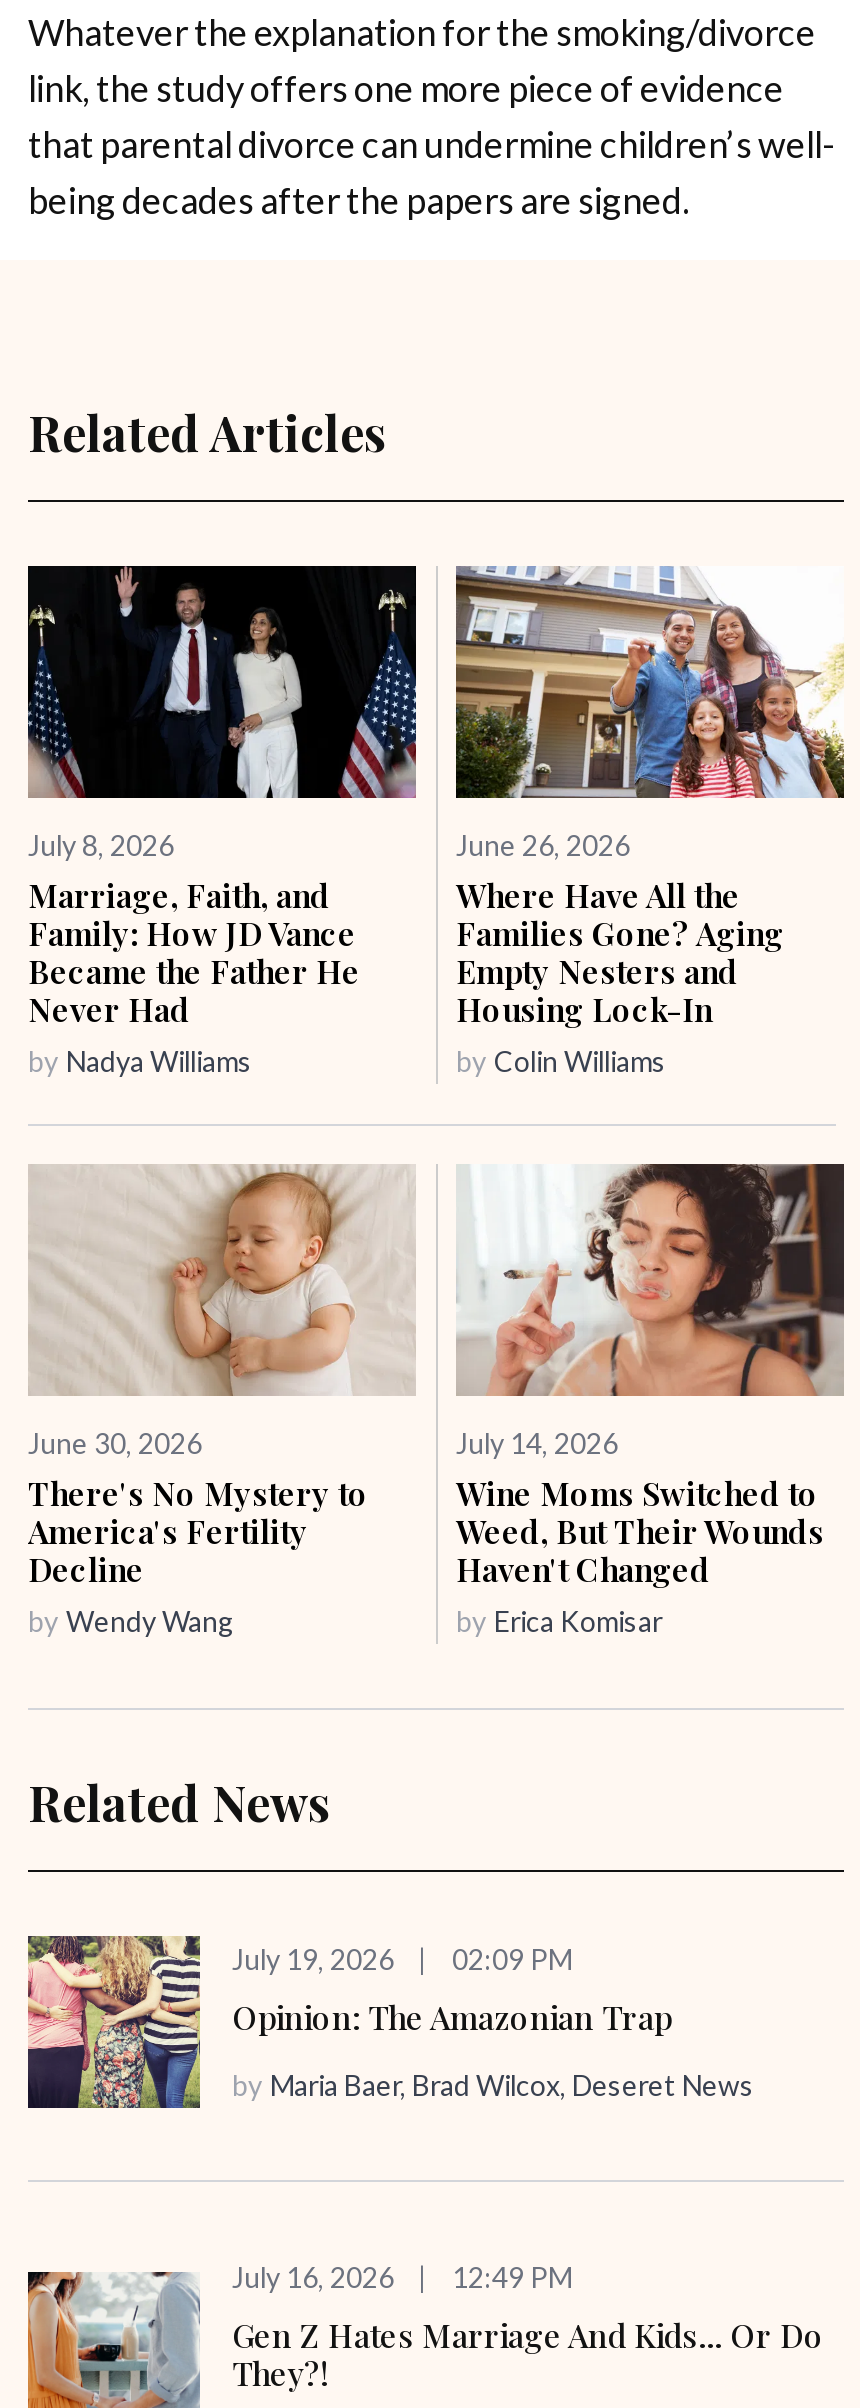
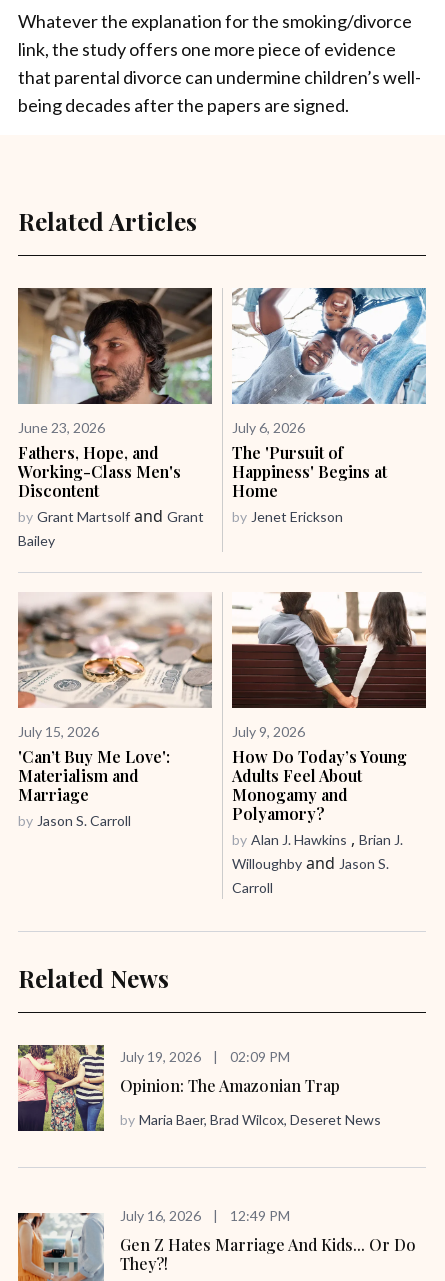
- [image]
- July 8, 2026
- Marriage, Faith, and
- Family: How JD Vance
- Became the Father He
- Never Had
- by Nadya Williams
+ [image]
+ June 23, 2026
+ Fathers, Hope, and
+ Working-Class Men's
+ Discontent
+ by Grant Martsolf and Grant
+ Bailey

- [image]
- June 26, 2026
- Where Have All the
- Families Gone? Aging
- Empty Nesters and
- Housing Lock-In
- by Colin Williams
+ [image]
+ July 6, 2026
+ The 'Pursuit of
+ Happiness' Begins at
+ Home
+ by Jenet Erickson

- [image]
- June 30, 2026
- There's No Mystery to
- America's Fertility
- Decline
- by Wendy Wang
+ [image]
+ July 15, 2026
+ 'Can’t Buy Me Love':
+ Materialism and
+ Marriage
+ by Jason S. Carroll

- [image]
- July 14, 2026
- Wine Moms Switched to
- Weed, But Their Wounds
- Haven't Changed
- by Erica Komisar
+ [image]
+ July 9, 2026
+ How Do Today’s Young
+ Adults Feel About
+ Monogamy and
+ Polyamory?
+ by Alan J. Hawkins , Brian J.
+ Willoughby and Jason S.
+ Carroll
